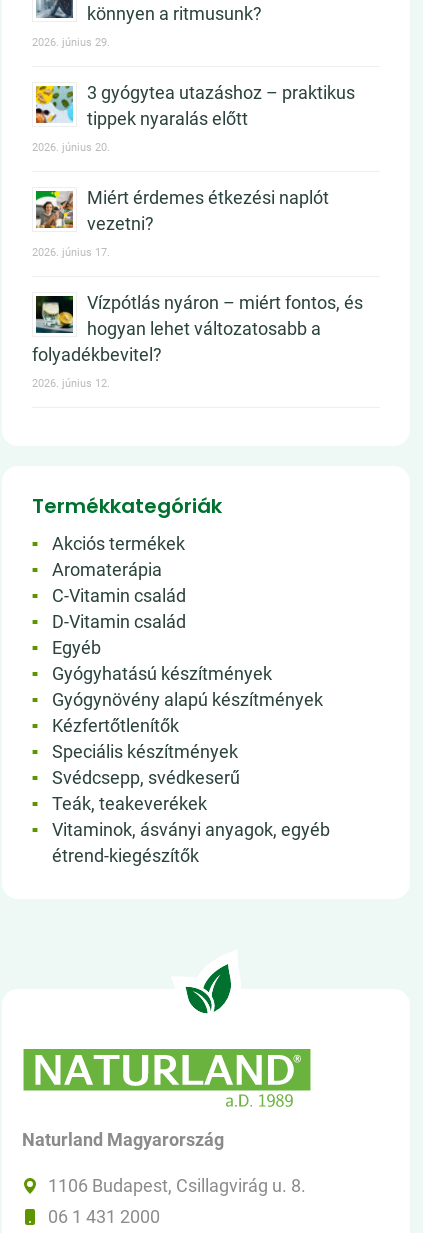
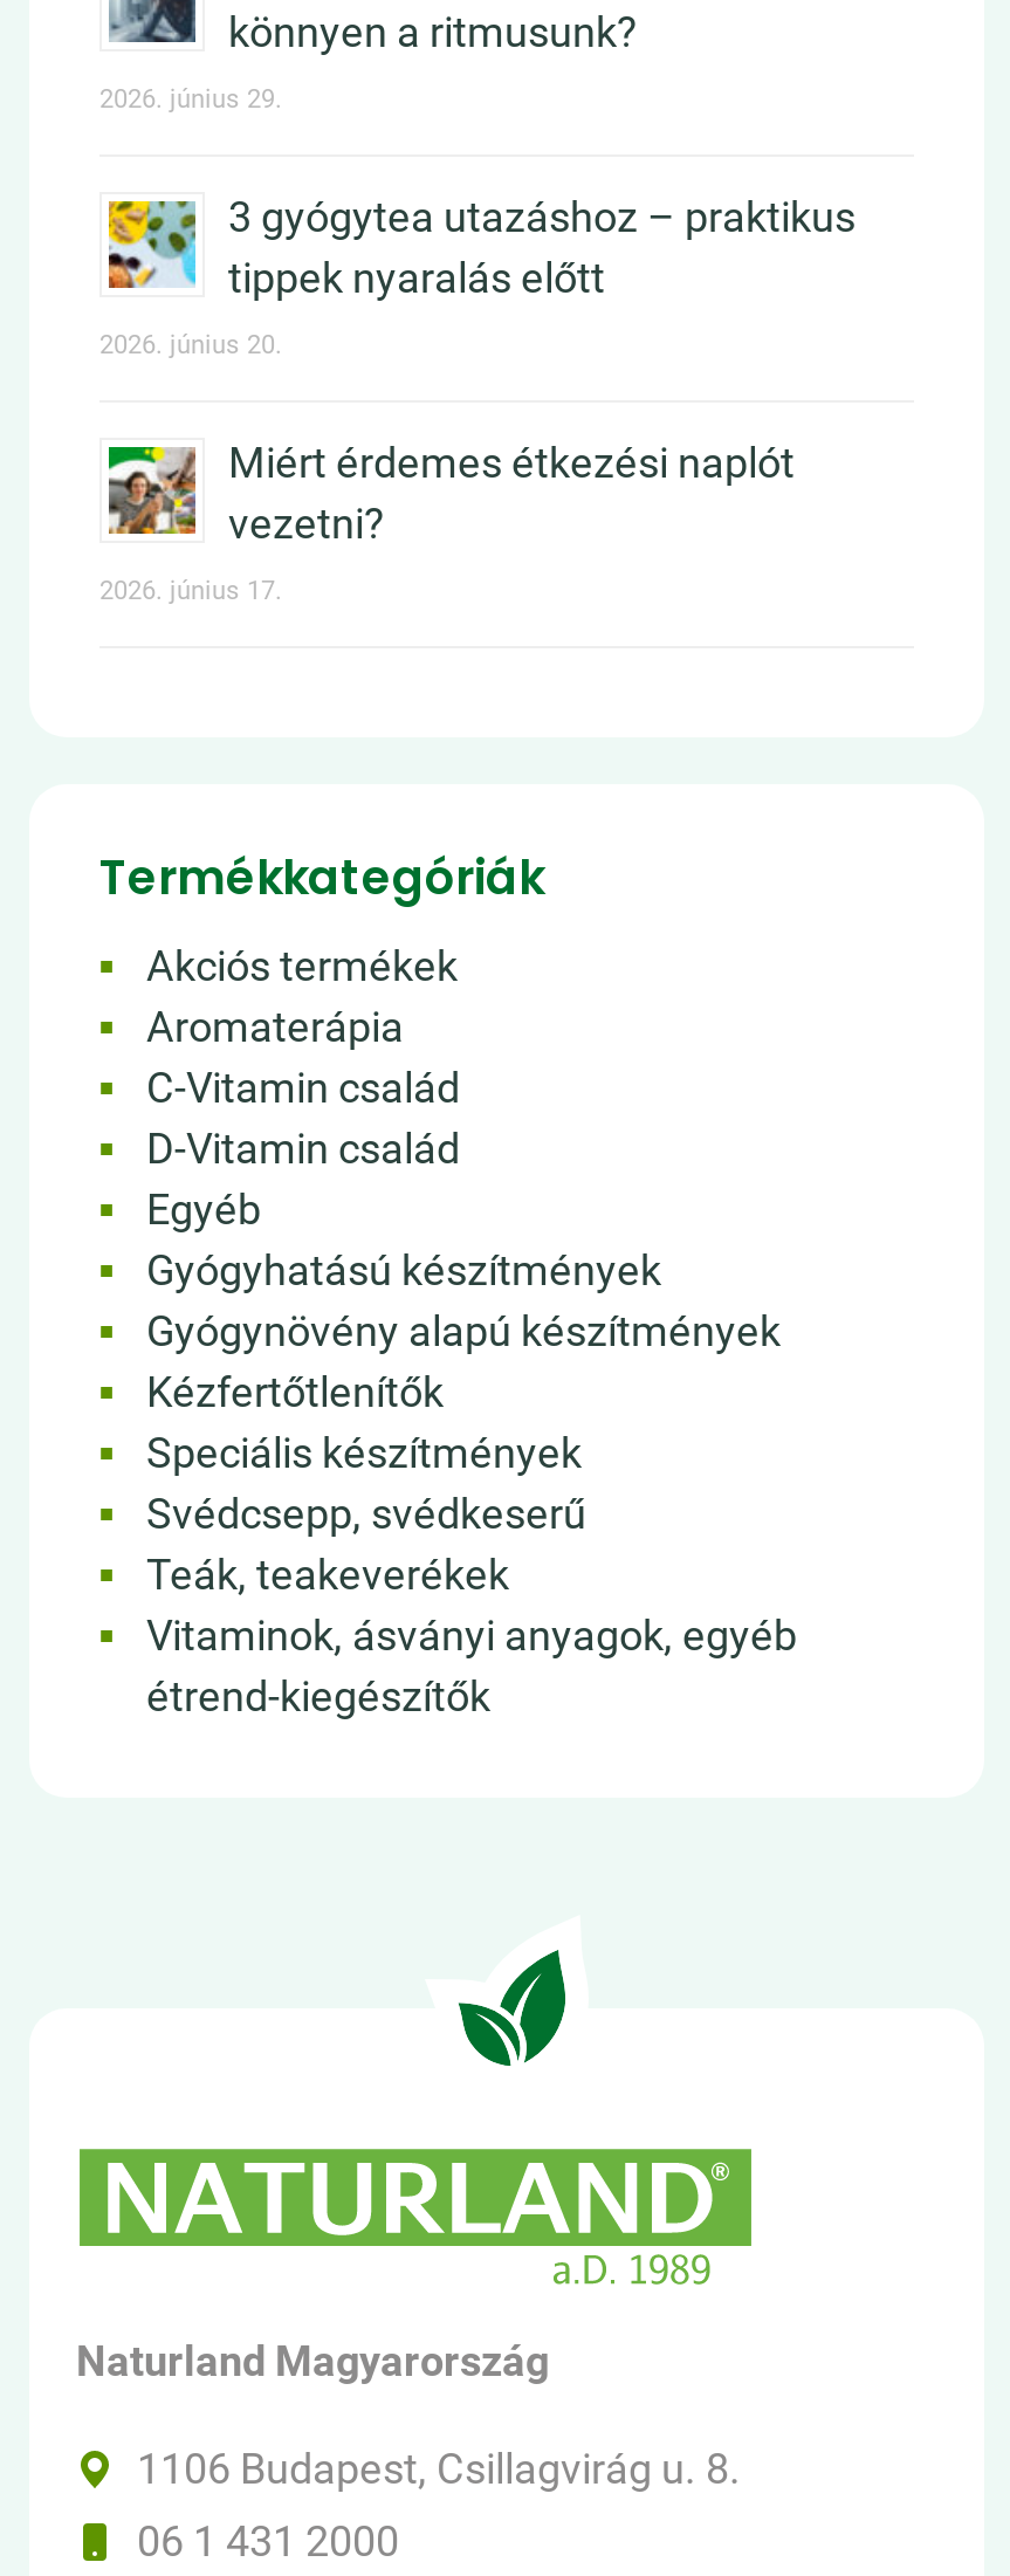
- [image]
- Vízpótlás nyáron – miért fontos, és
- hogyan lehet változatosabb a
- folyadékbevitel?
- 2026. június 12.
